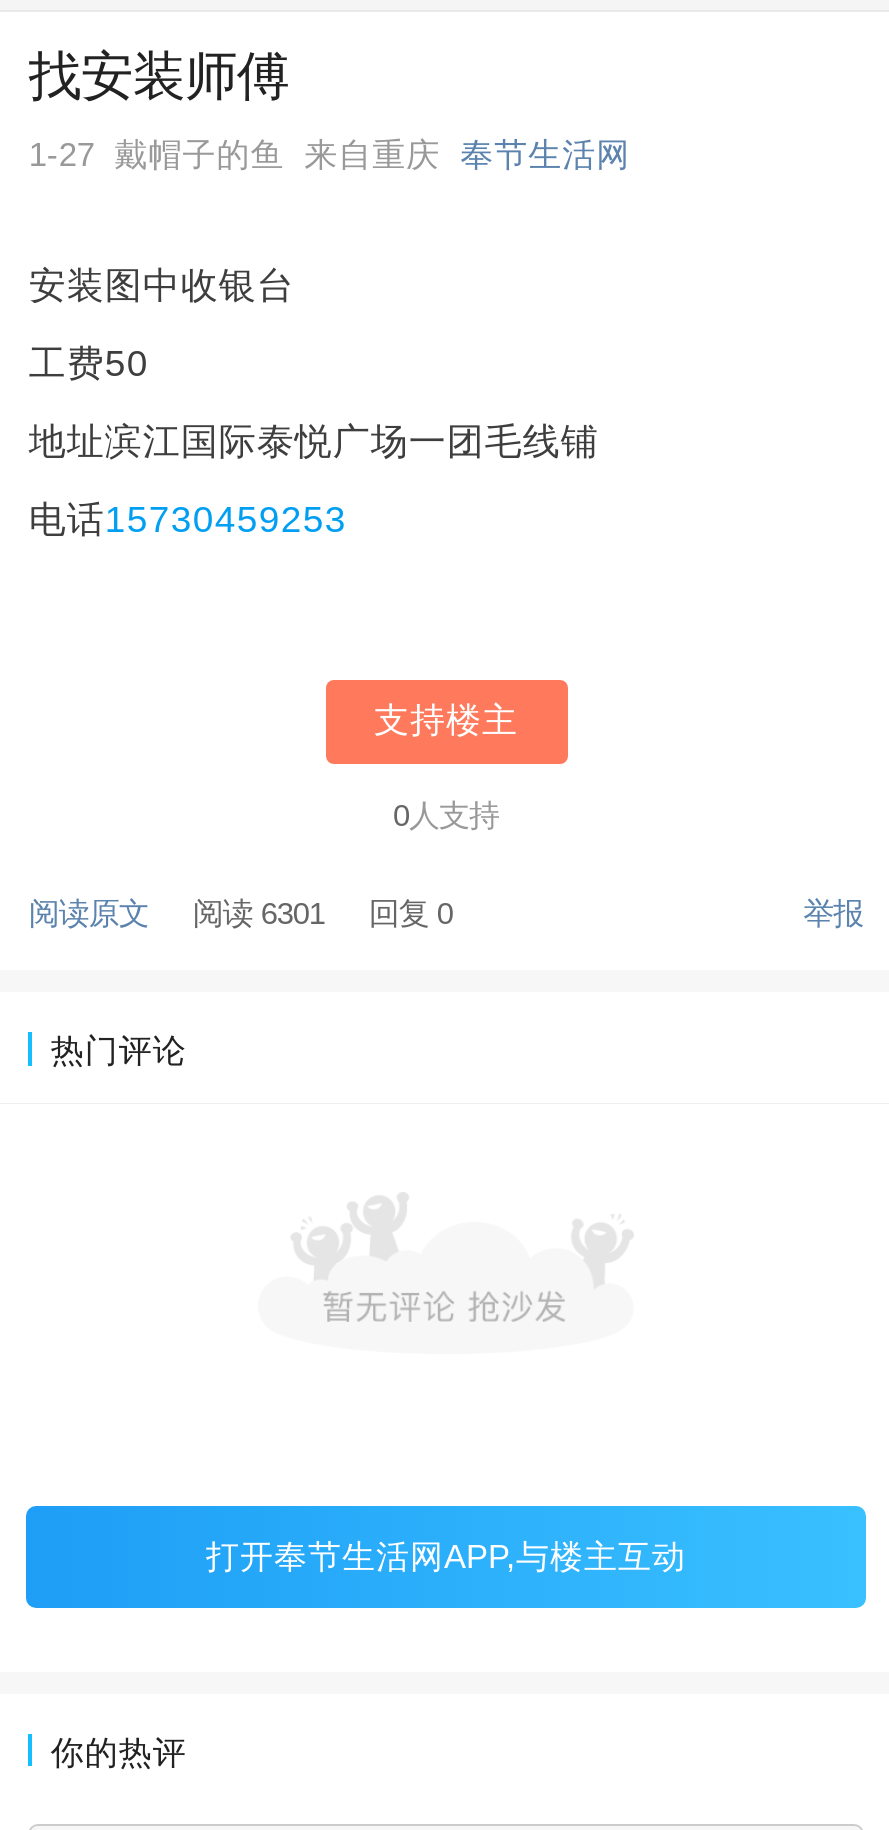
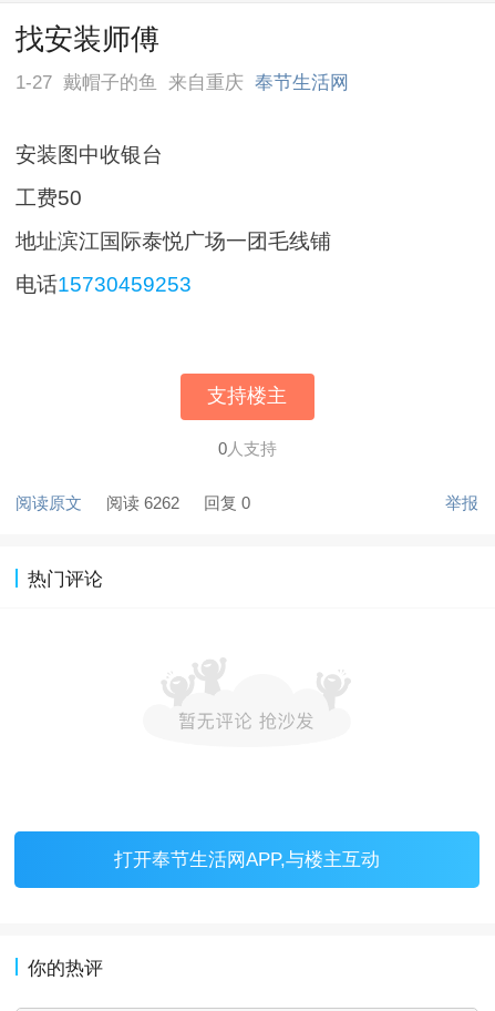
- 阅读原文 阅读 6301 回复 0
+ 阅读原文 阅读 6262 回复 0
